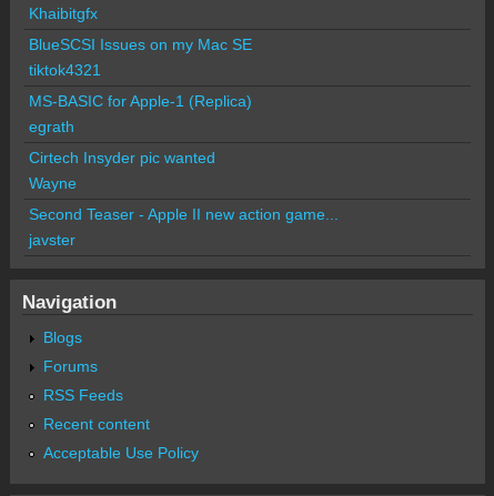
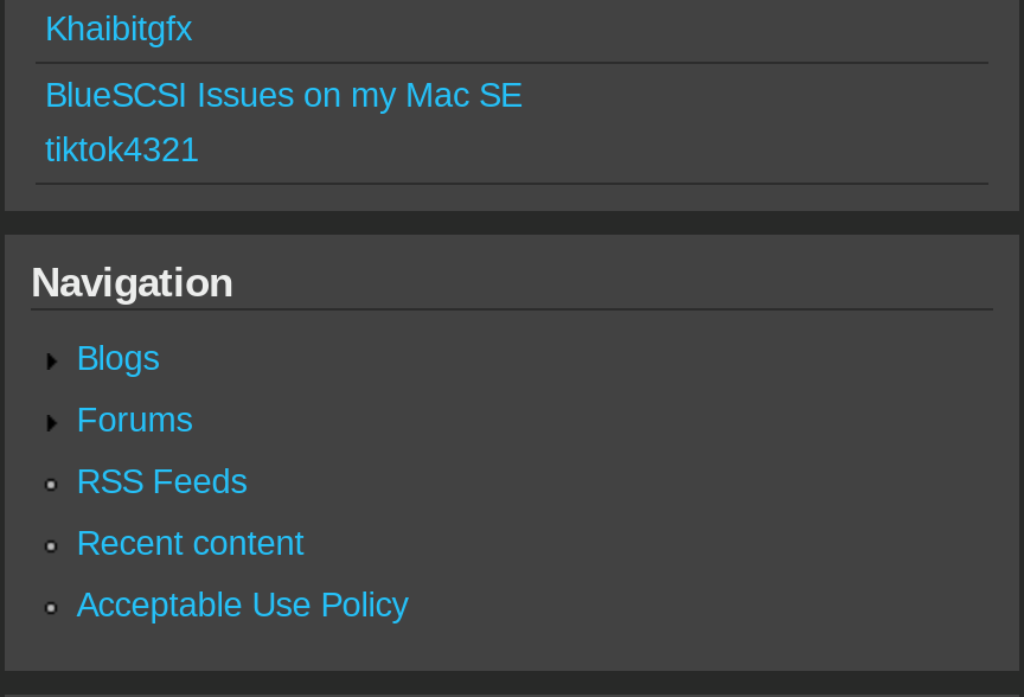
- MS-BASIC for Apple-1 (Replica)
- egrath
- Cirtech Insyder pic wanted
- Wayne
- Second Teaser - Apple II new action game...
- javster
